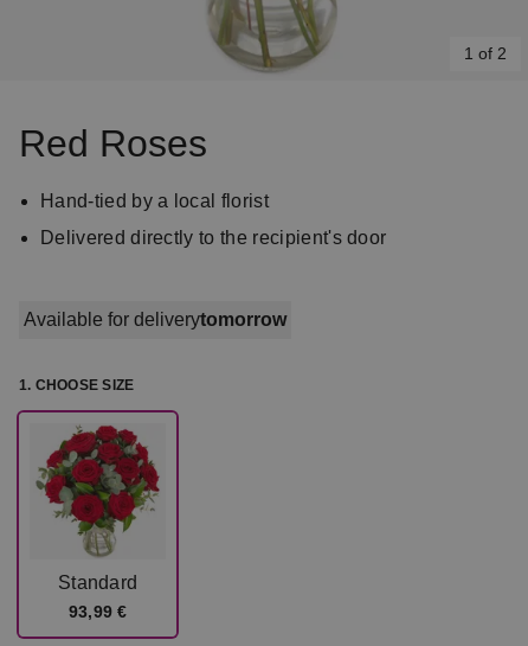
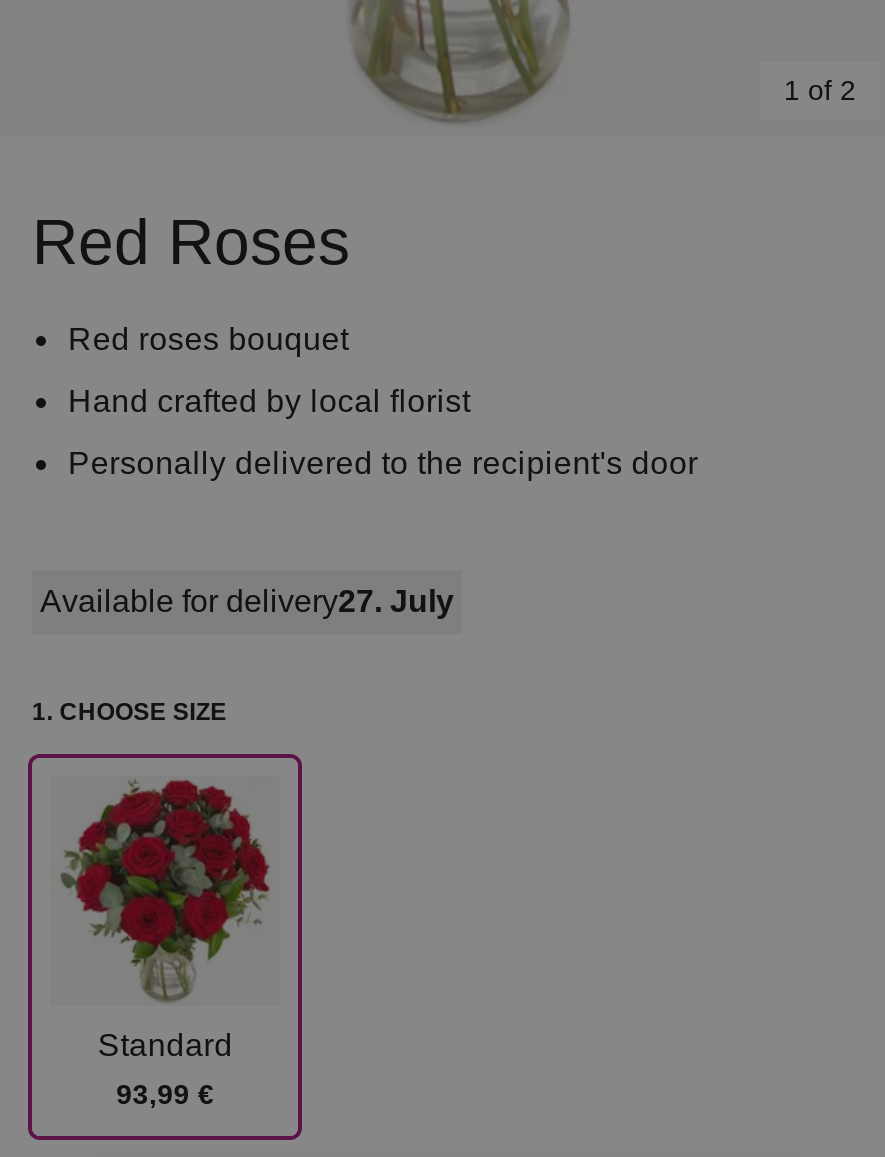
- Hand-tied by a local florist
- Delivered directly to the recipient's door
+ Red roses bouquet
+ Hand crafted by local florist
+ Personally delivered to the recipient's door

- Available for deliverytomorrow
+ Available for delivery27. July
